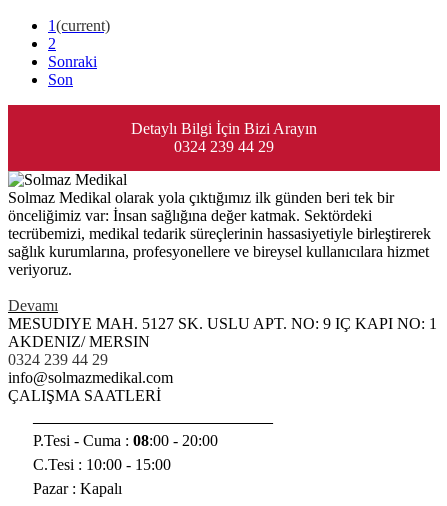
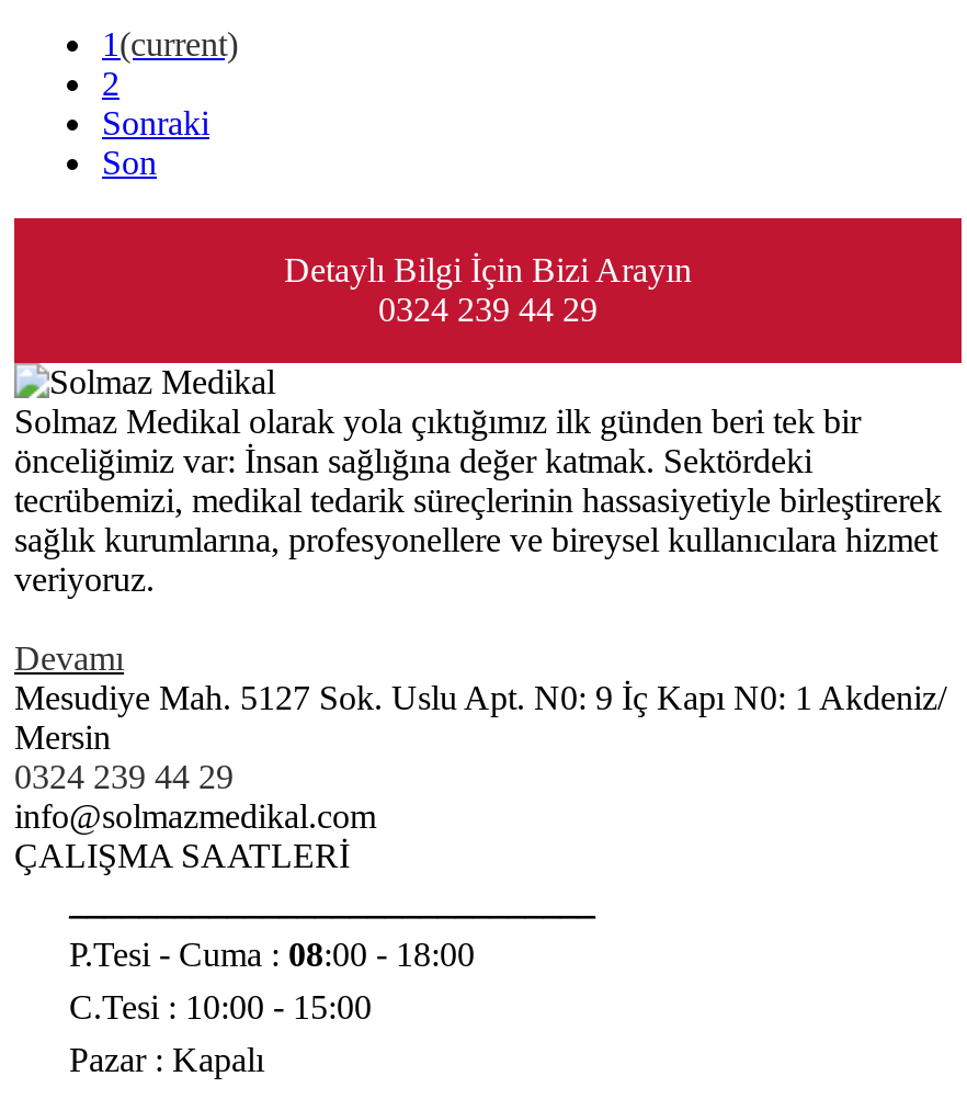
- MESUDIYE MAH. 5127 SK. USLU APT. NO: 9 IÇ KAPI NO: 1
- AKDENIZ/ MERSIN
+ Mesudiye Mah. 5127 Sok. Uslu Apt. N0: 9 İç Kapı N0: 1 Akdeniz/
+ Mersin

- P.Tesi - Cuma : 08:00 - 20:00
+ P.Tesi - Cuma : 08:00 - 18:00
